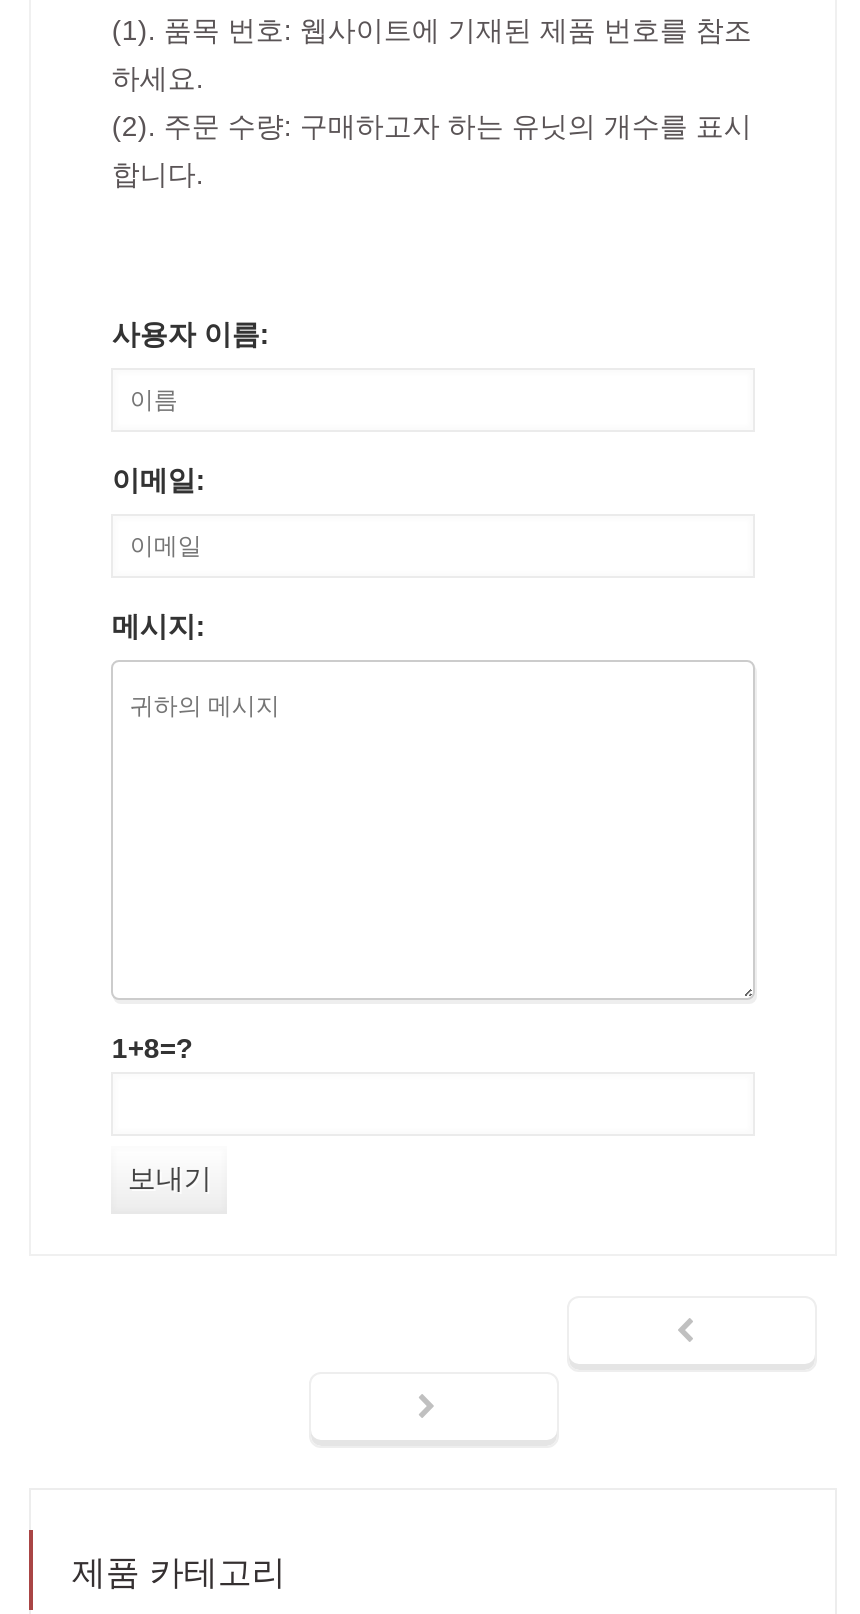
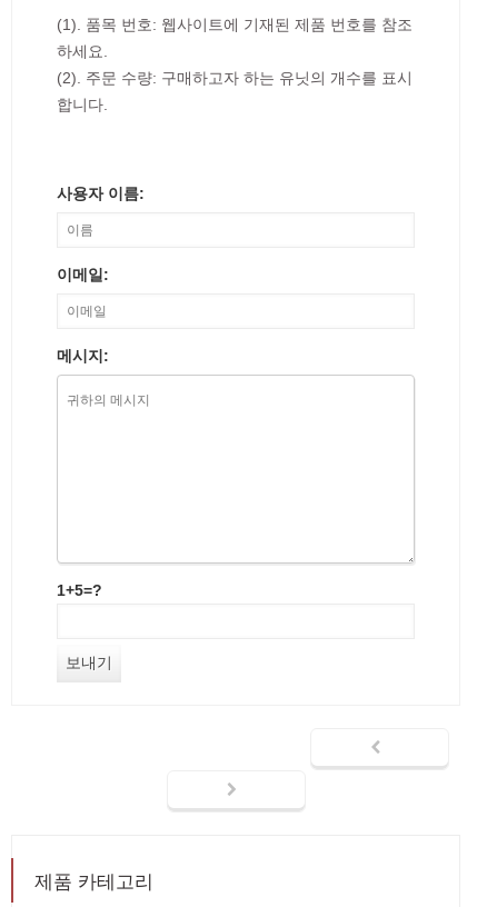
- 1+8=?
+ 1+5=?
